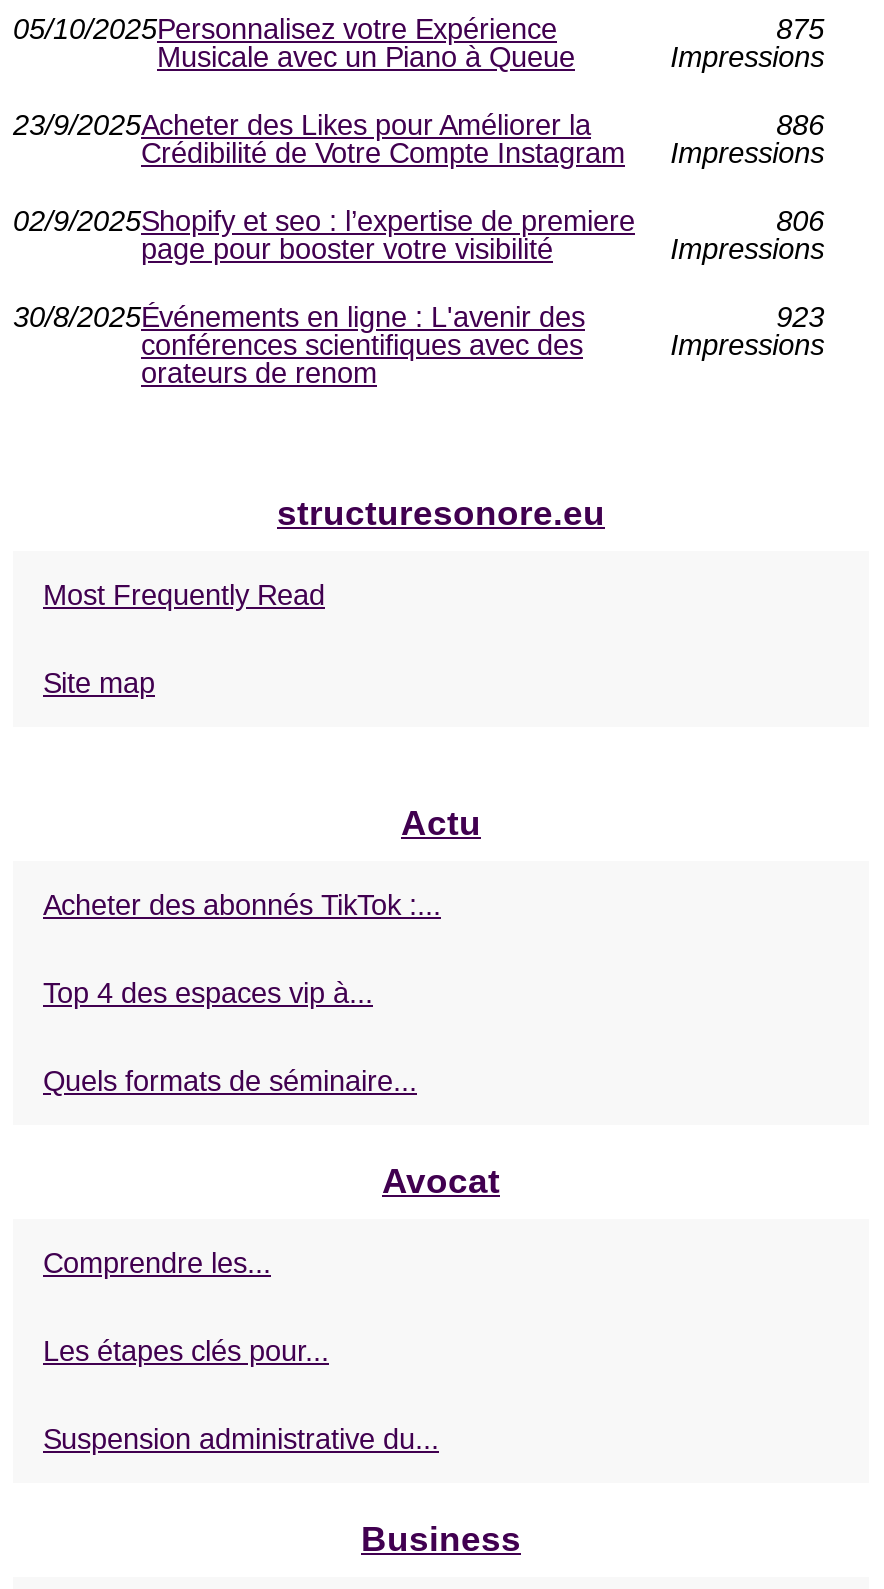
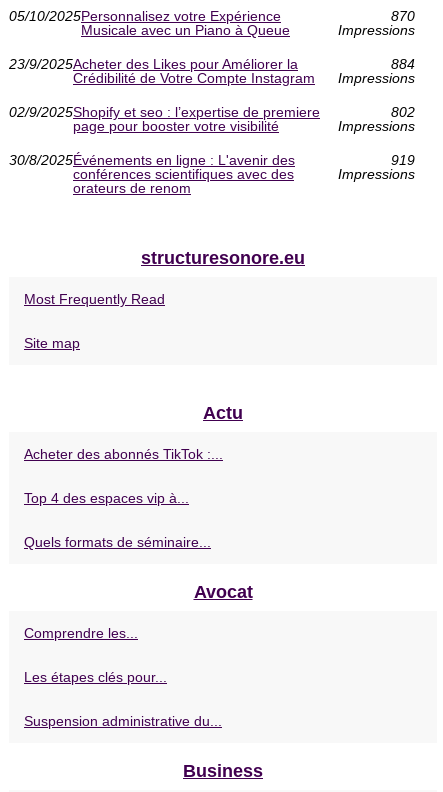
- 875
+ 870

- 886
+ 884

- 806
+ 802

- 923
+ 919
